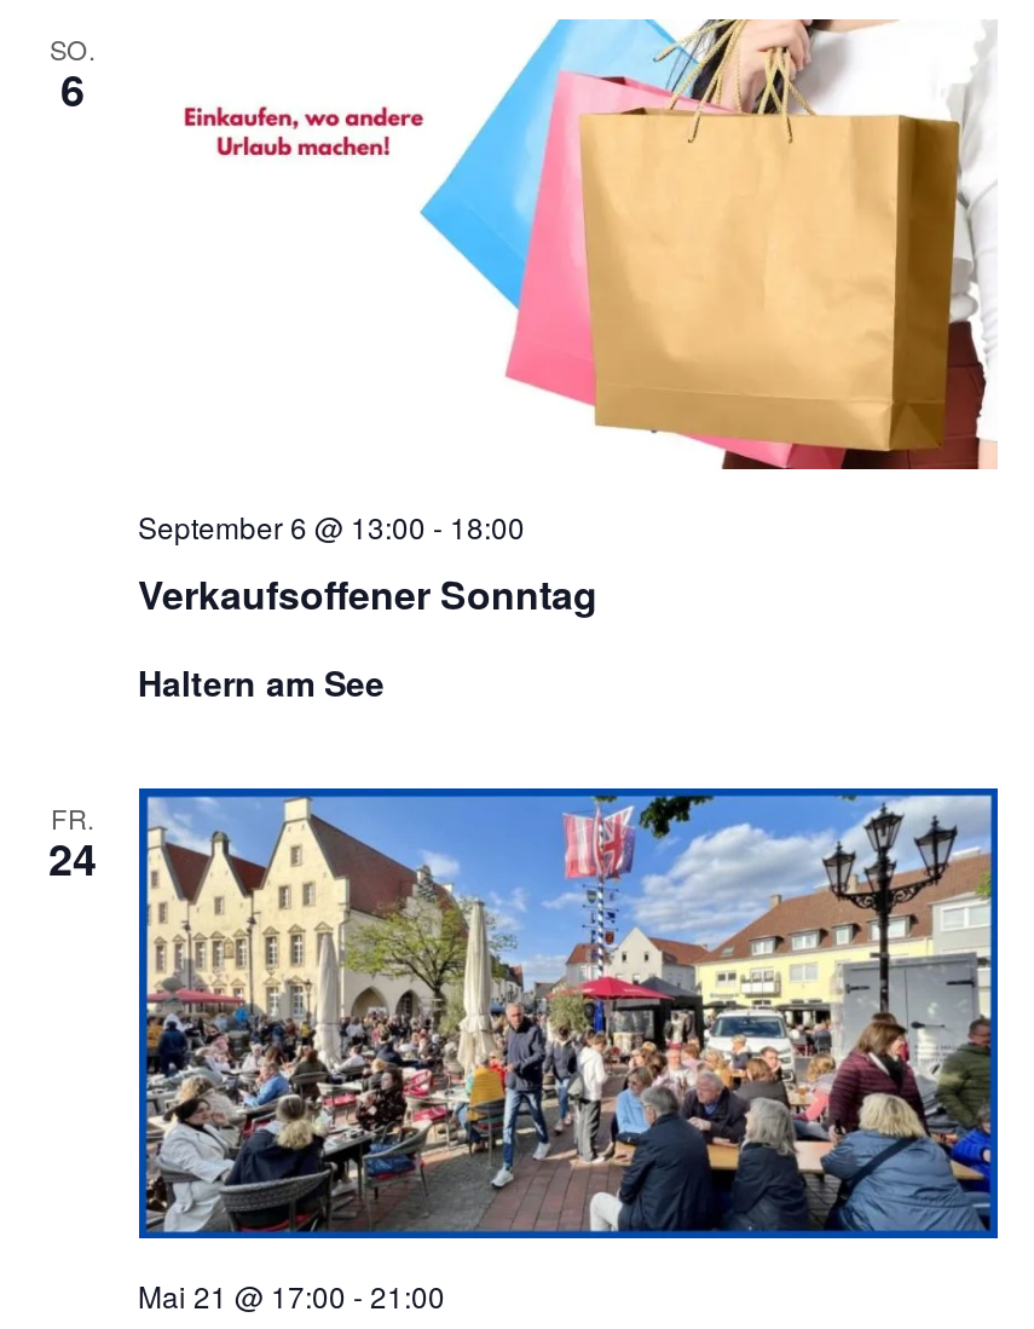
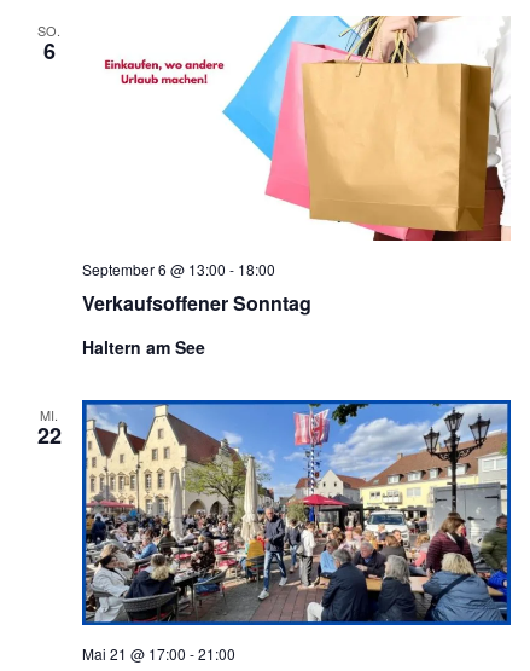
- FR.
- 24
+ MI.
+ 22
